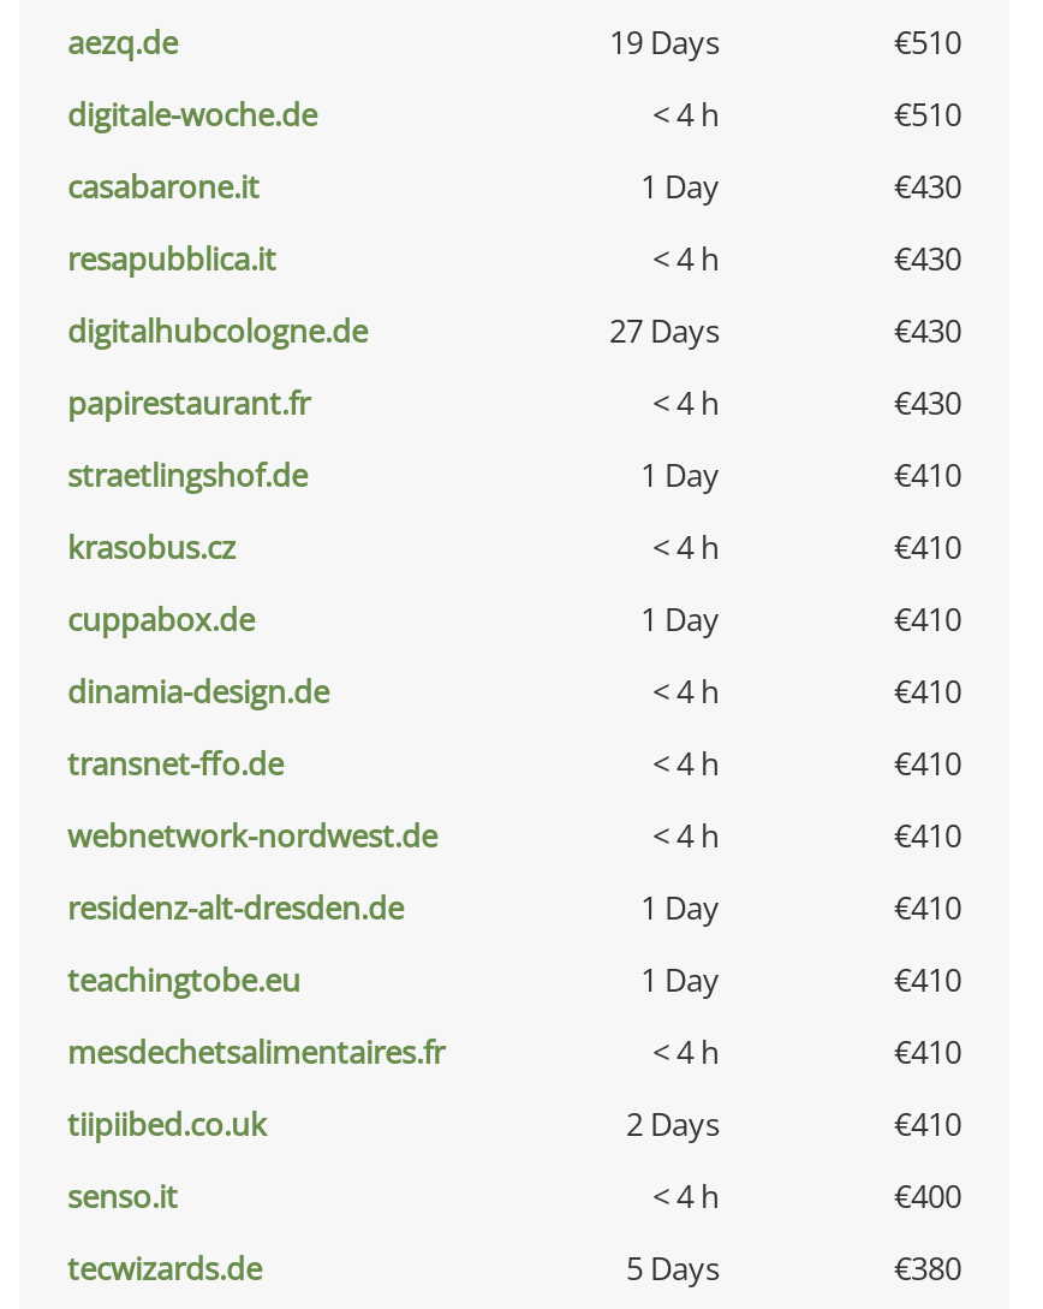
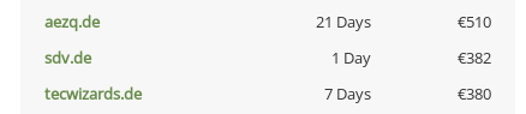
- 19 Days
+ 21 Days

- digitale-woche.de
- < 4 h
- €510
- casabarone.it
+ sdv.de

- €430
- resapubblica.it
- < 4 h
- €430
- digitalhubcologne.de
- 27 Days
- €430
- papirestaurant.fr
- < 4 h
- €430
- straetlingshof.de
- 1 Day
- €410
- krasobus.cz
- < 4 h
- €410
- cuppabox.de
- 1 Day
- €410
- dinamia-design.de
- < 4 h
- €410
- transnet-ffo.de
- < 4 h
- €410
- webnetwork-nordwest.de
- < 4 h
- €410
- residenz-alt-dresden.de
- 1 Day
- €410
- teachingtobe.eu
- 1 Day
- €410
- mesdechetsalimentaires.fr
- < 4 h
- €410
- tiipiibed.co.uk
- 2 Days
- €410
- senso.it
- < 4 h
- €400
+ €382

- 5 Days
+ 7 Days
